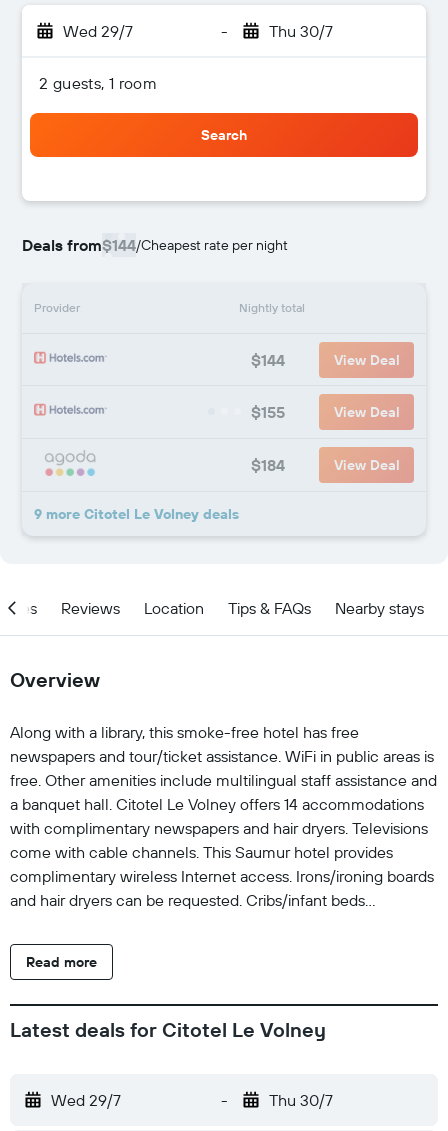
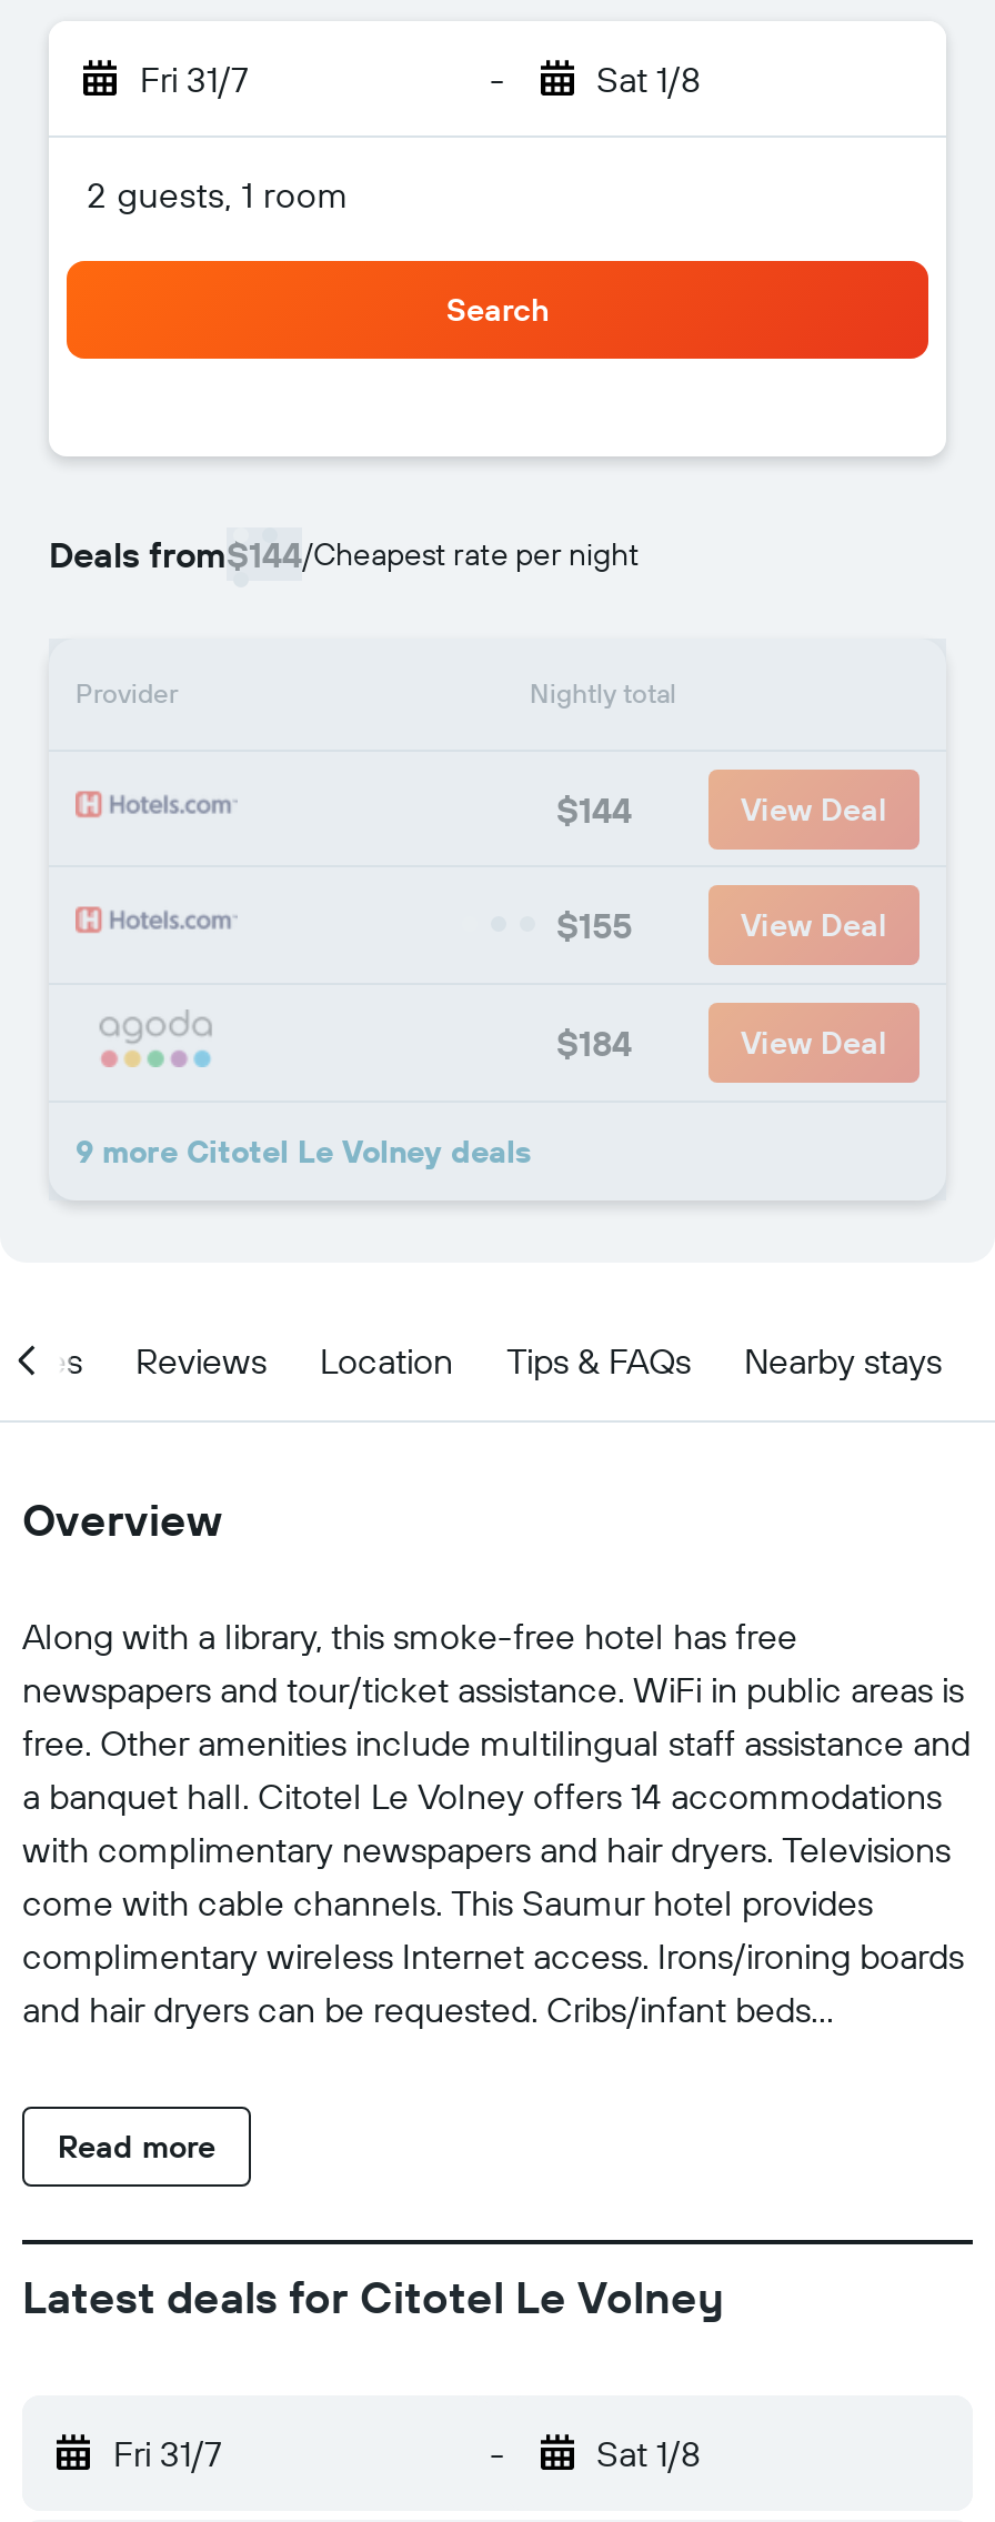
- Wed 29/7
+ Fri 31/7

- Thu 30/7
+ Sat 1/8

- Wed 29/7
+ Fri 31/7

- Thu 30/7
+ Sat 1/8
